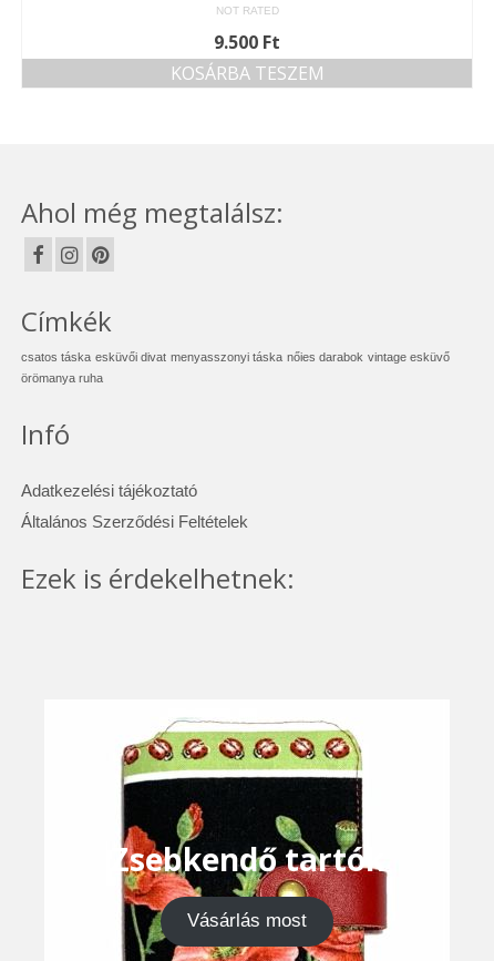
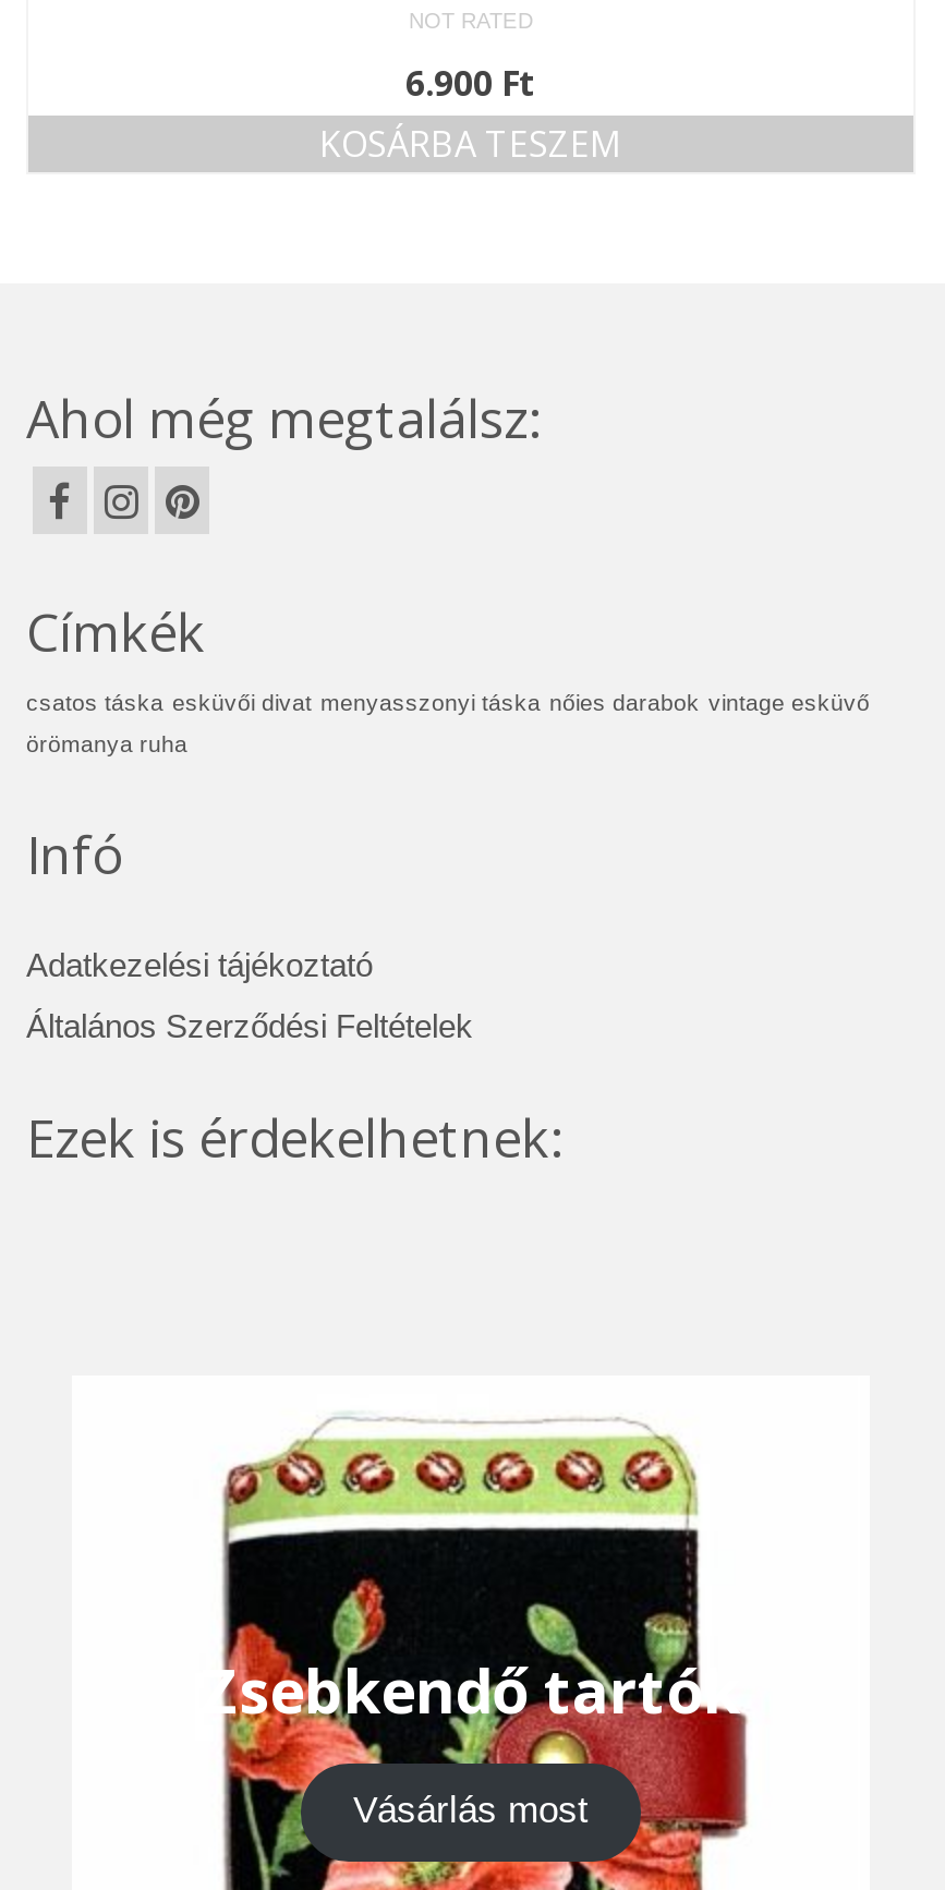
- 9.500 Ft
+ 6.900 Ft
